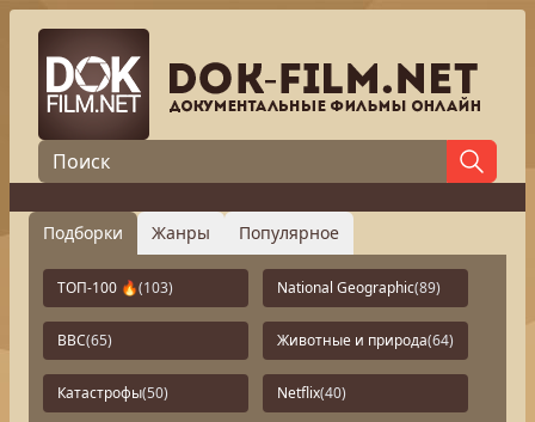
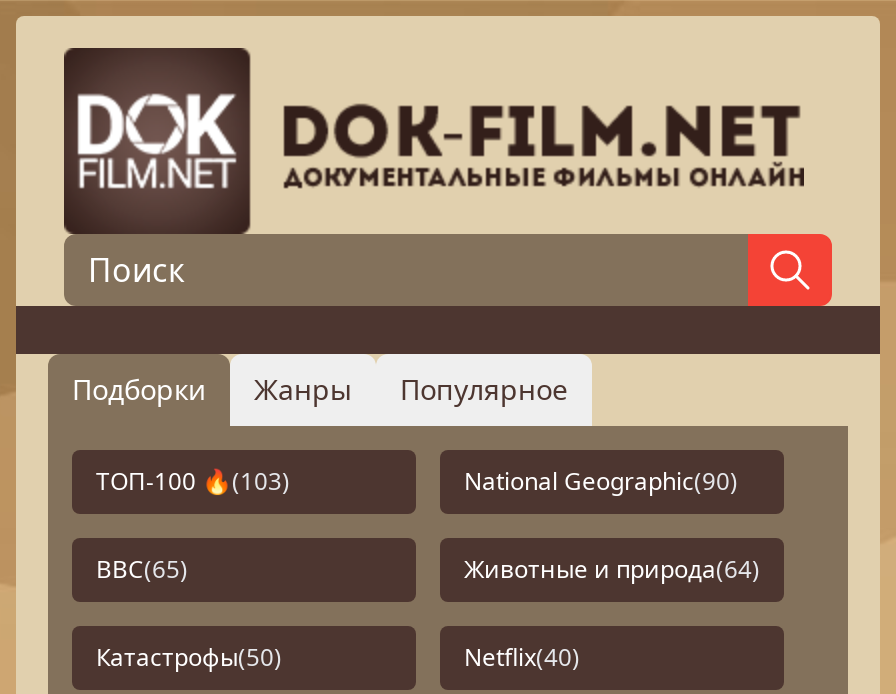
- National Geographic(89)
+ National Geographic(90)
